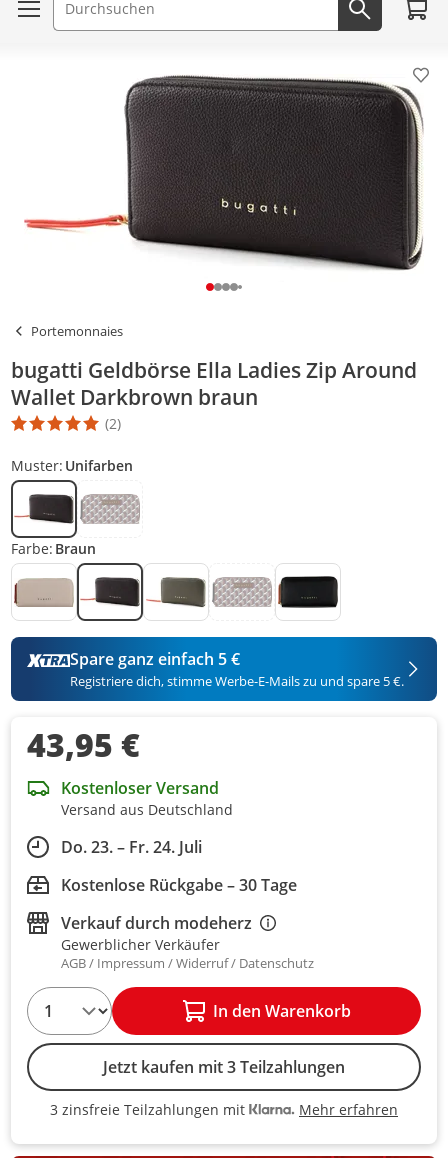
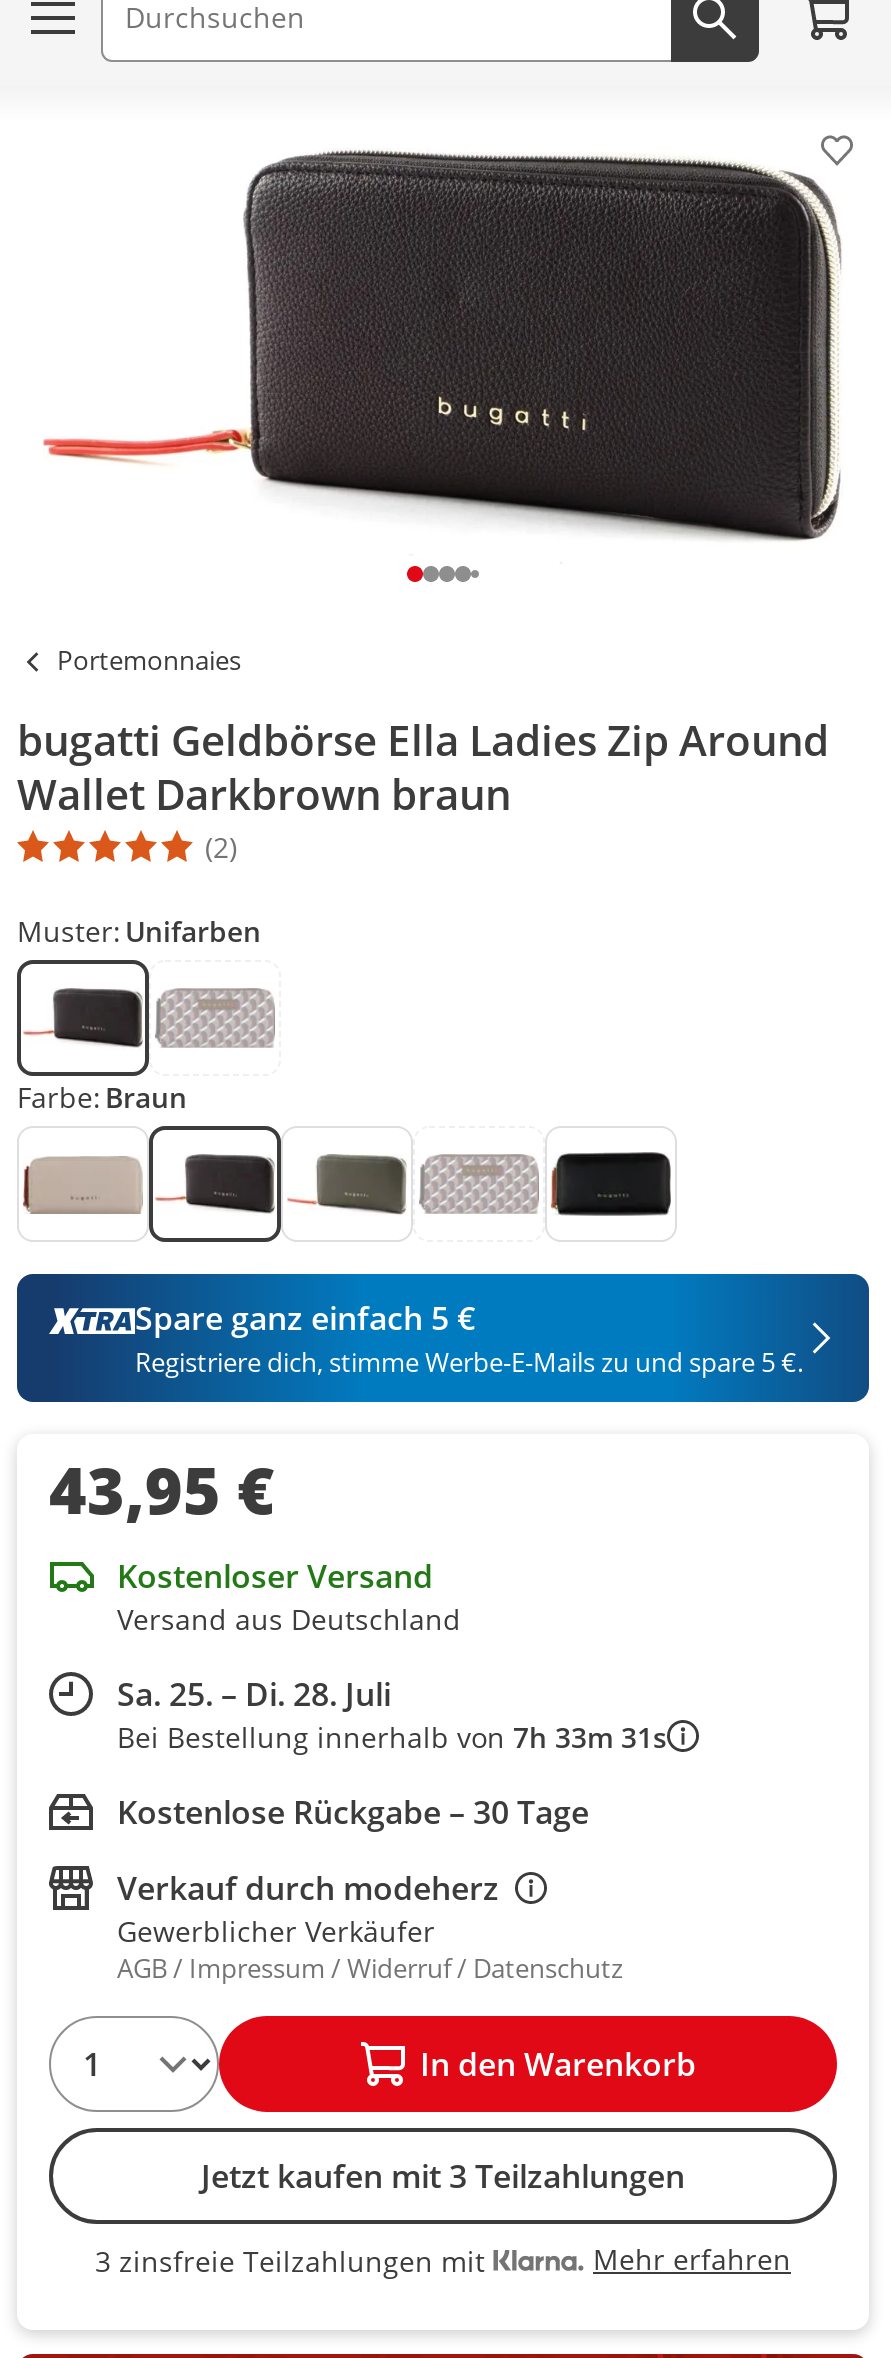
- Do. 23. – Fr. 24. Juli
+ Sa. 25. – Di. 28. Juli
+ Bei Bestellung innerhalb von 7h 33m 31s
